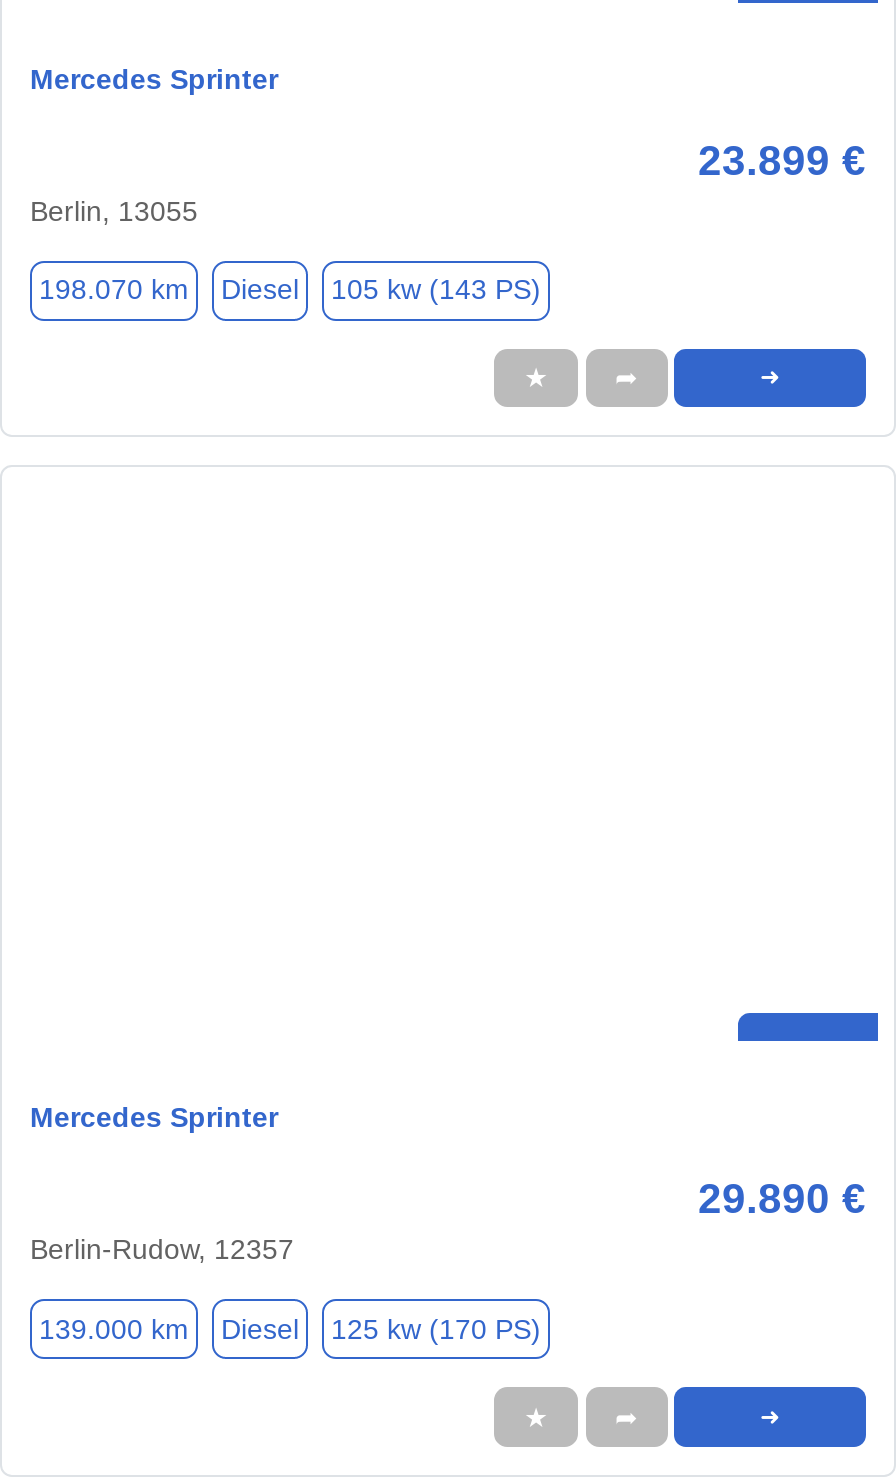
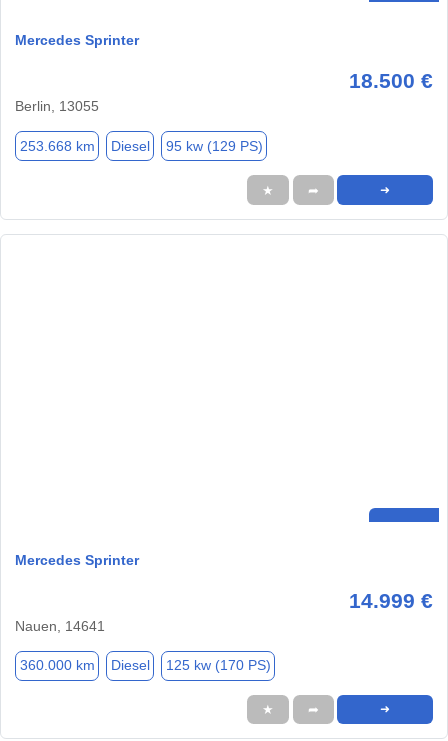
- 23.899 €
+ 18.500 €

- 198.070 km
+ 253.668 km

- 105 kw (143 PS)
+ 95 kw (129 PS)

- 29.890 €
- Berlin-Rudow, 12357
+ 14.999 €
+ Nauen, 14641

- 139.000 km Diesel 125 kw (170 PS)
+ 360.000 km Diesel 125 kw (170 PS)
